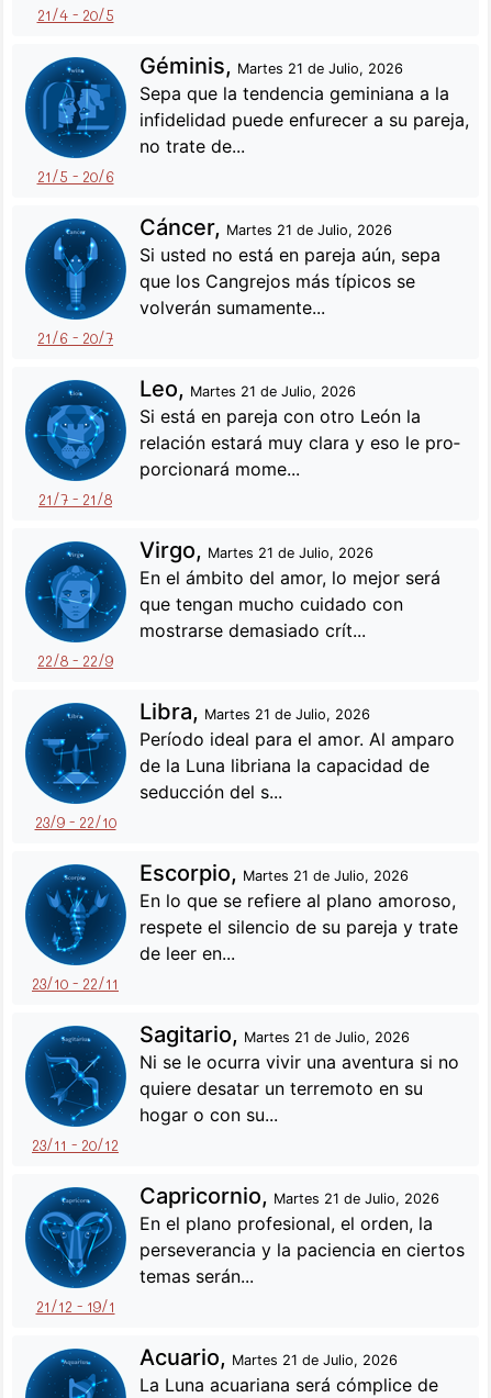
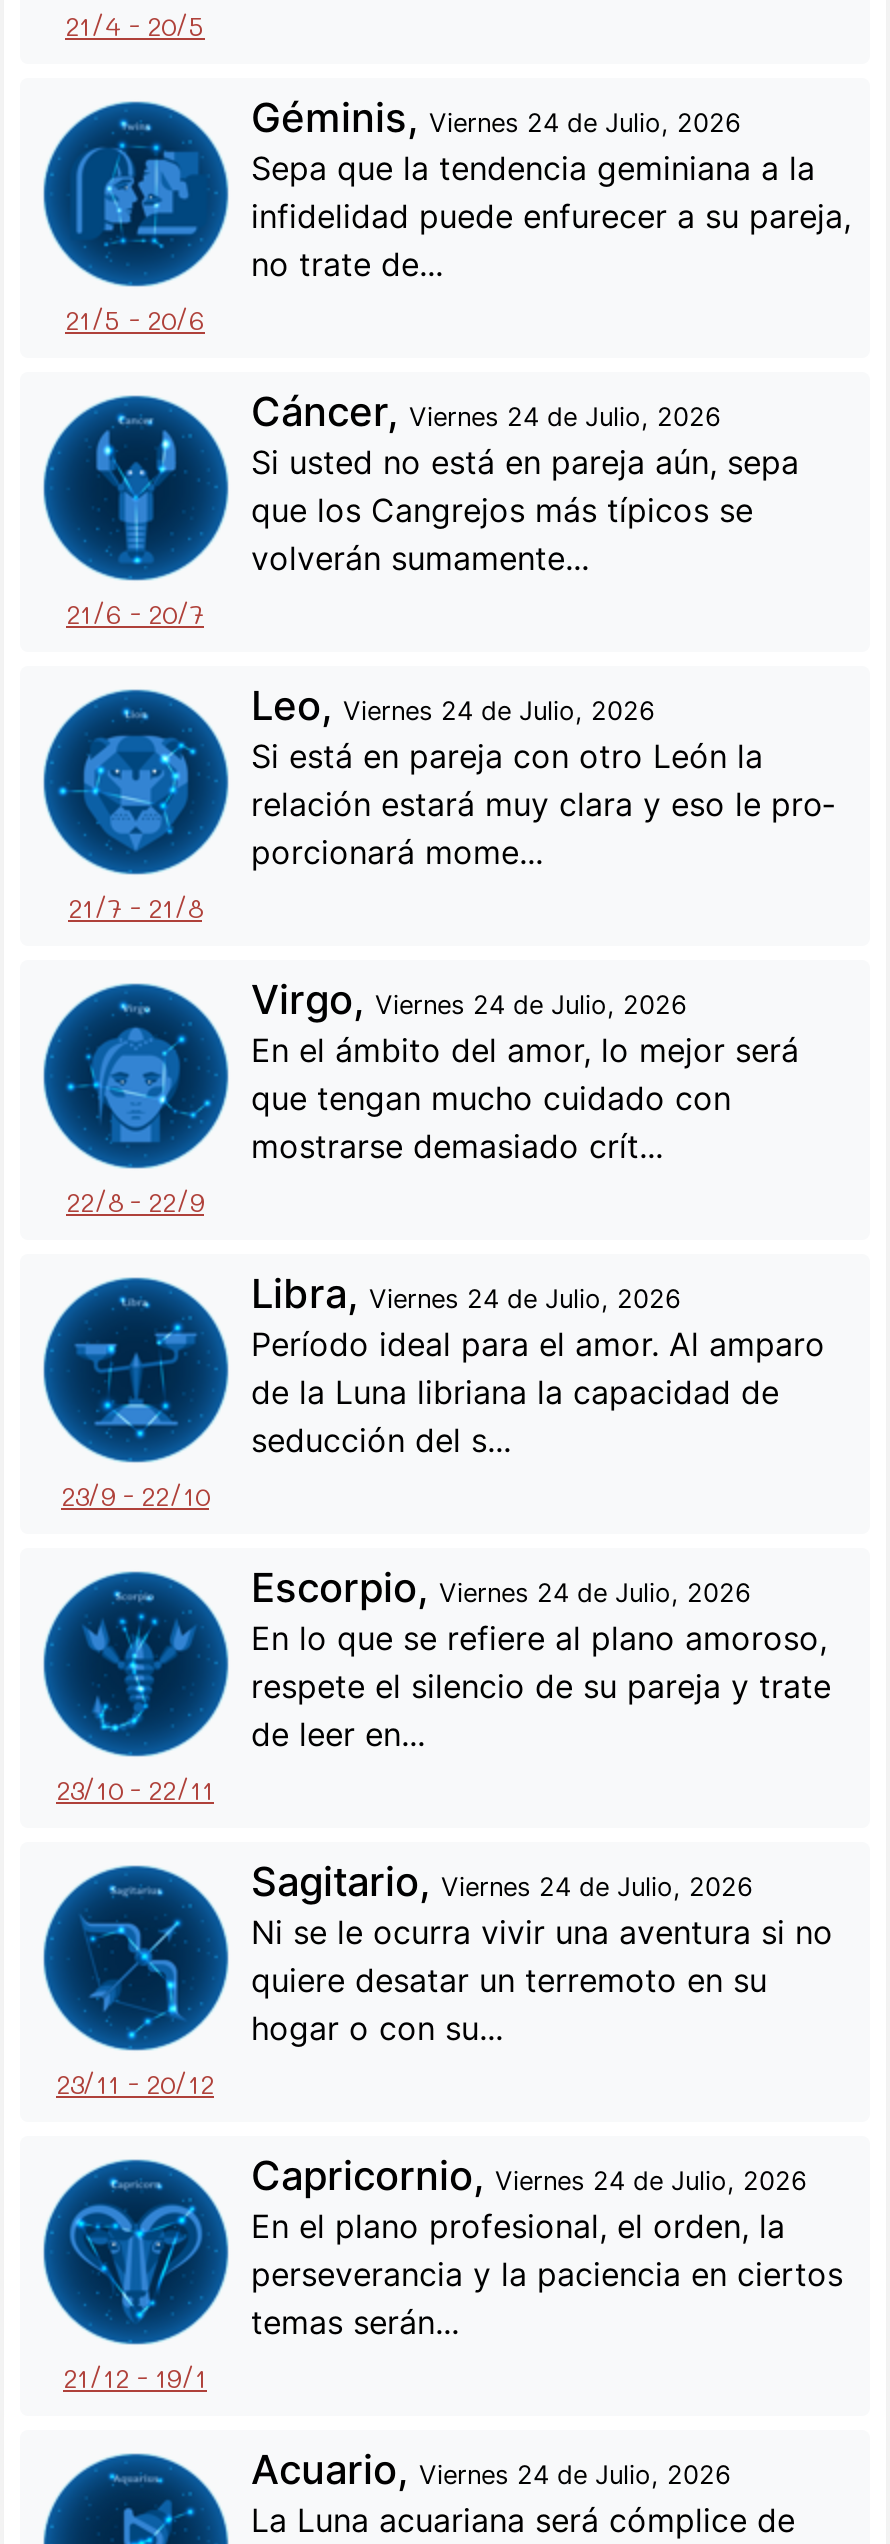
- Géminis, Martes 21 de Julio, 2026
+ Géminis, Viernes 24 de Julio, 2026

- Cáncer, Martes 21 de Julio, 2026
+ Cáncer, Viernes 24 de Julio, 2026

- Leo, Martes 21 de Julio, 2026
+ Leo, Viernes 24 de Julio, 2026

- Virgo, Martes 21 de Julio, 2026
+ Virgo, Viernes 24 de Julio, 2026

- Libra, Martes 21 de Julio, 2026
+ Libra, Viernes 24 de Julio, 2026

- Escorpio, Martes 21 de Julio, 2026
+ Escorpio, Viernes 24 de Julio, 2026

- Sagitario, Martes 21 de Julio, 2026
+ Sagitario, Viernes 24 de Julio, 2026

- Capricornio, Martes 21 de Julio, 2026
+ Capricornio, Viernes 24 de Julio, 2026

- Acuario, Martes 21 de Julio, 2026
+ Acuario, Viernes 24 de Julio, 2026
